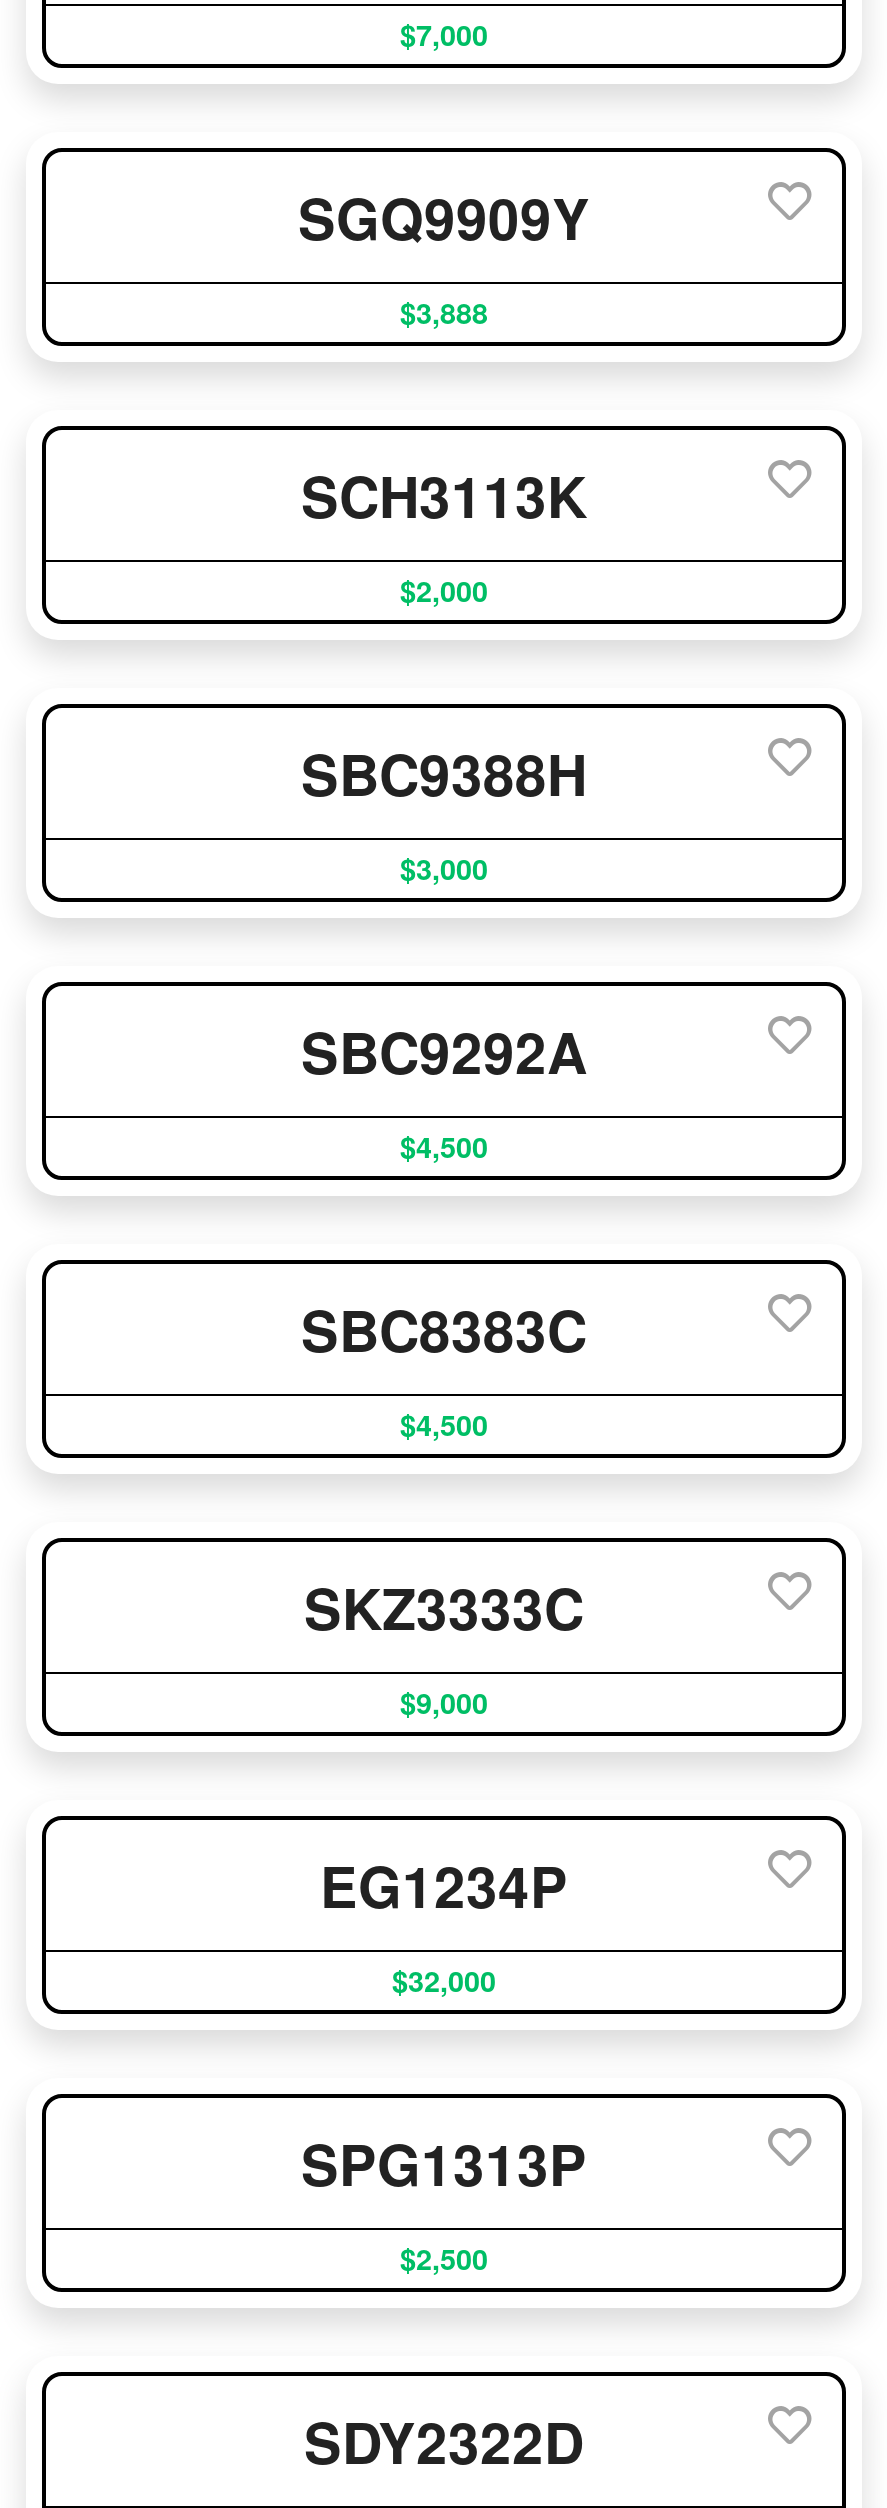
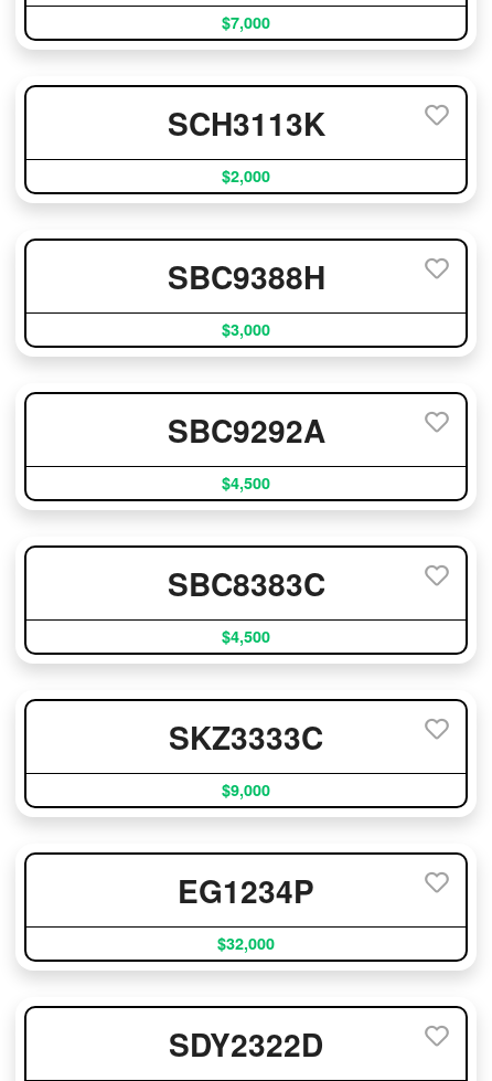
- SGQ9909Y
- $3,888

- SPG1313P
- $2,500
